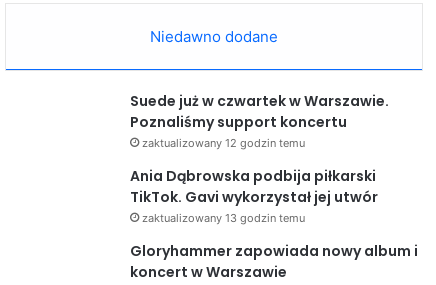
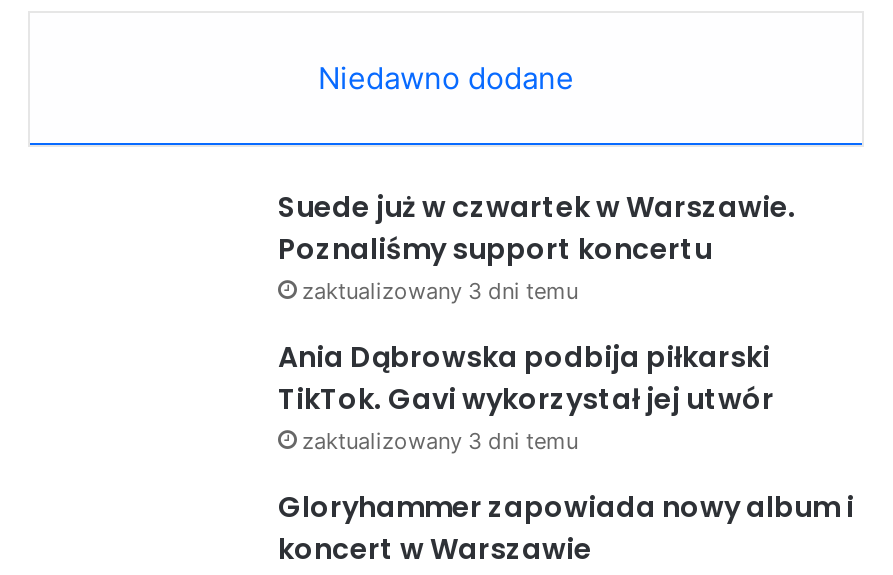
- zaktualizowany 12 godzin temu
+ zaktualizowany 3 dni temu

- zaktualizowany 13 godzin temu
+ zaktualizowany 3 dni temu
